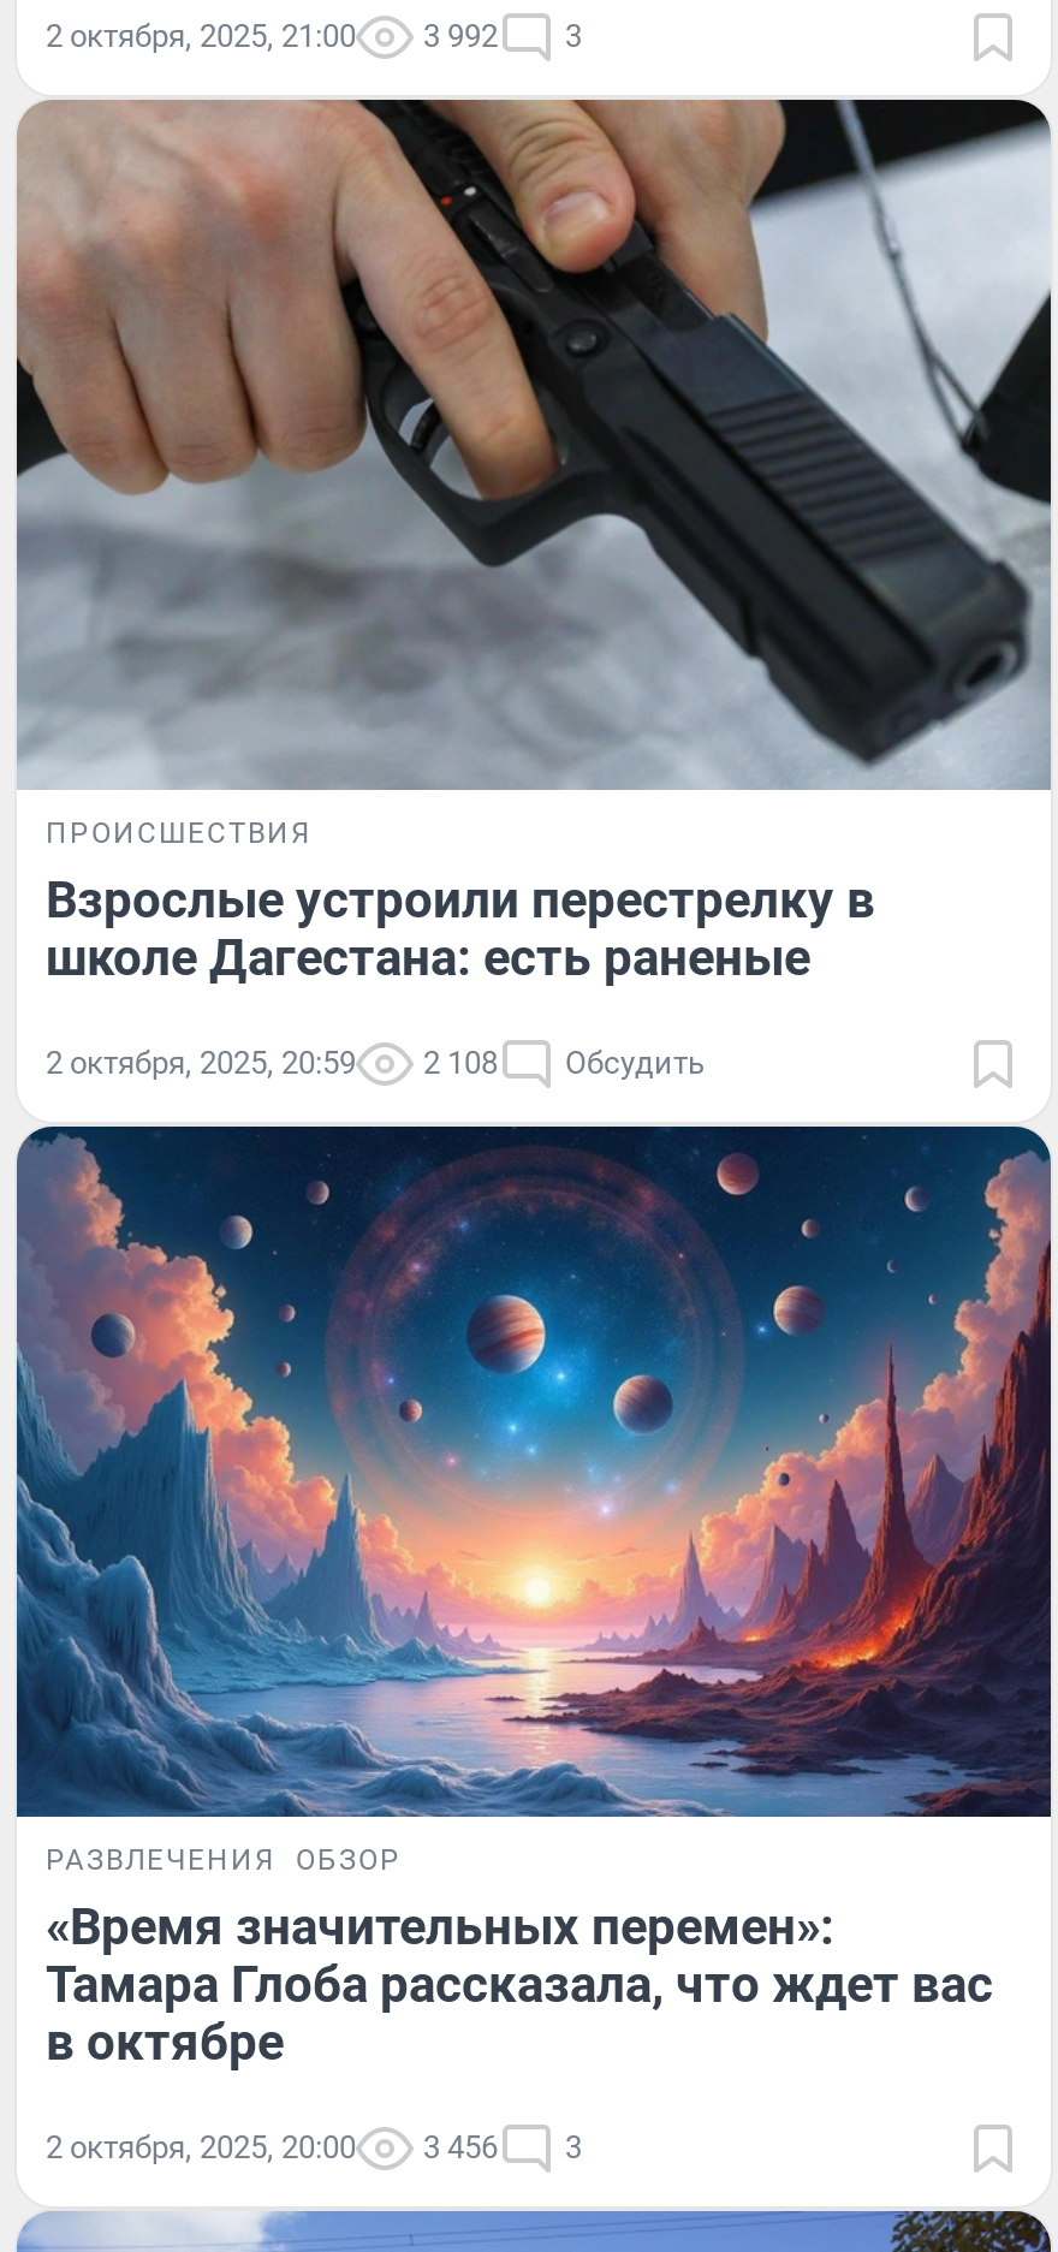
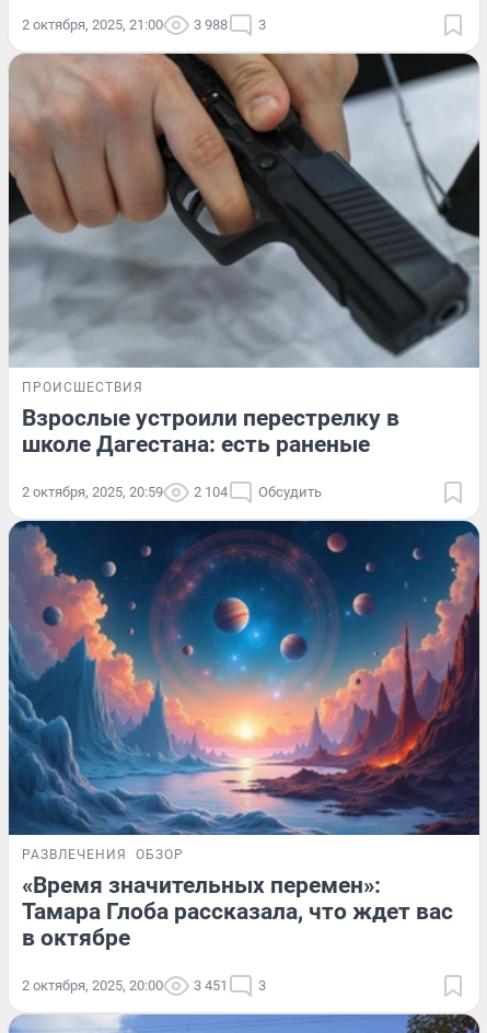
- 2 октября, 2025, 21:00 3 992 3
+ 2 октября, 2025, 21:00 3 988 3

- 2 октября, 2025, 20:59 2 108 Обсудить
+ 2 октября, 2025, 20:59 2 104 Обсудить

- 2 октября, 2025, 20:00 3 456 3
+ 2 октября, 2025, 20:00 3 451 3
